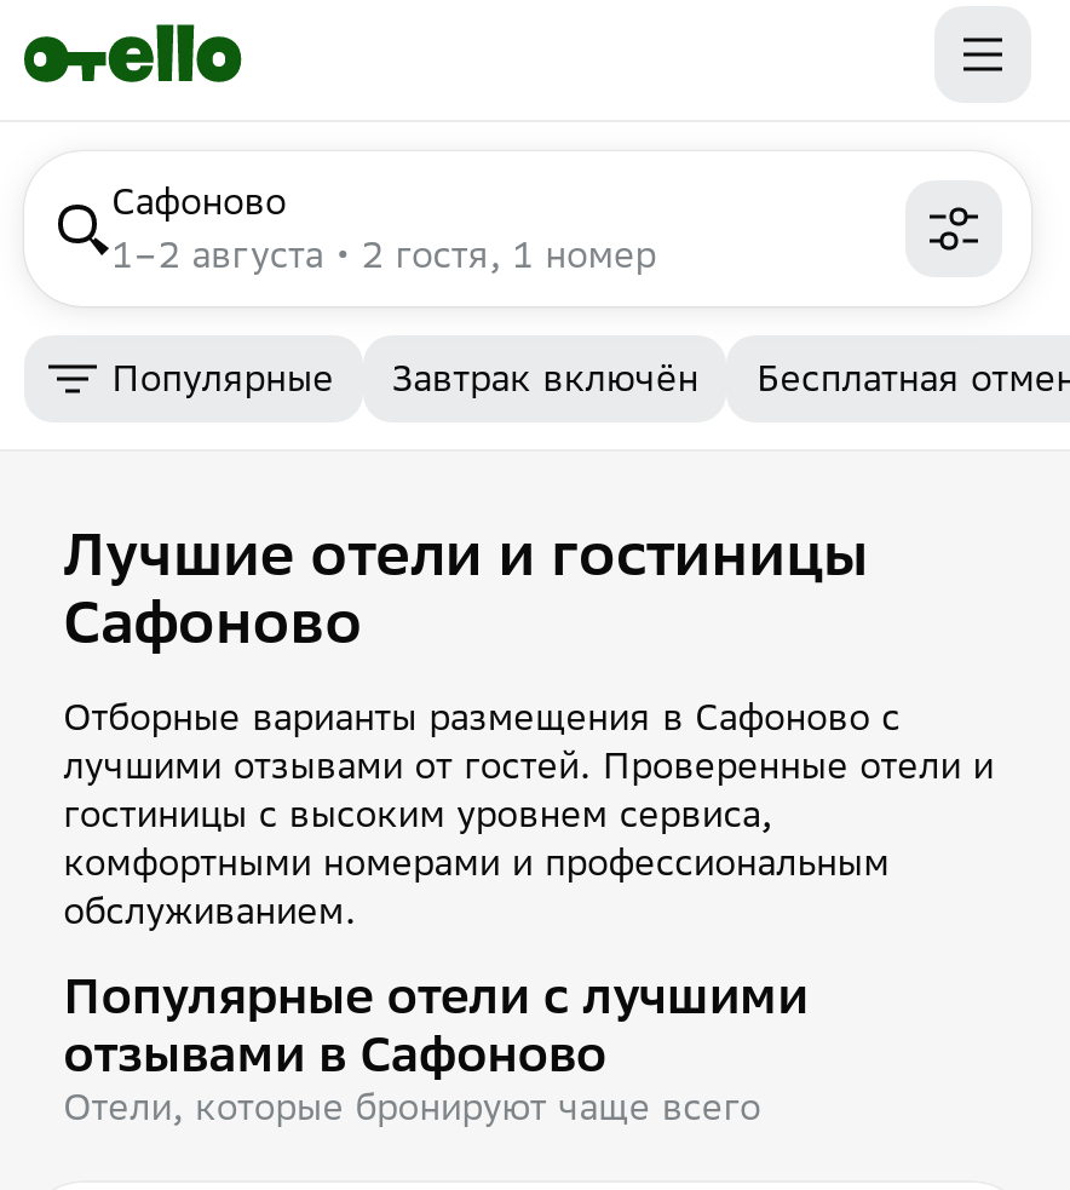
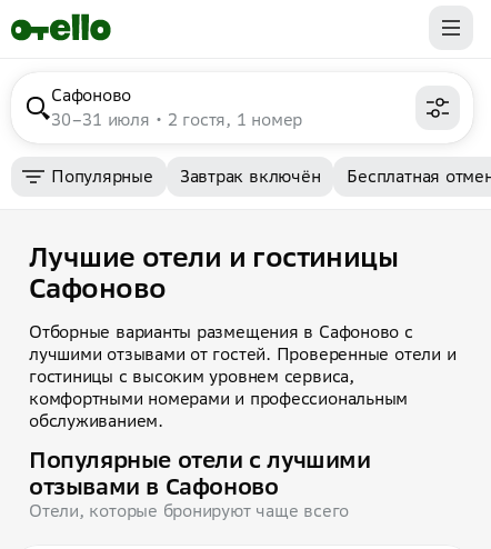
- 1–2 августа 2 гостя, 1 номер
+ 30–31 июля 2 гостя, 1 номер
